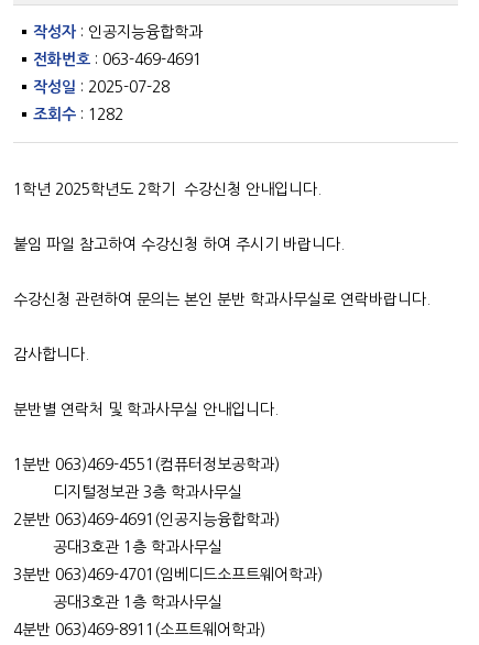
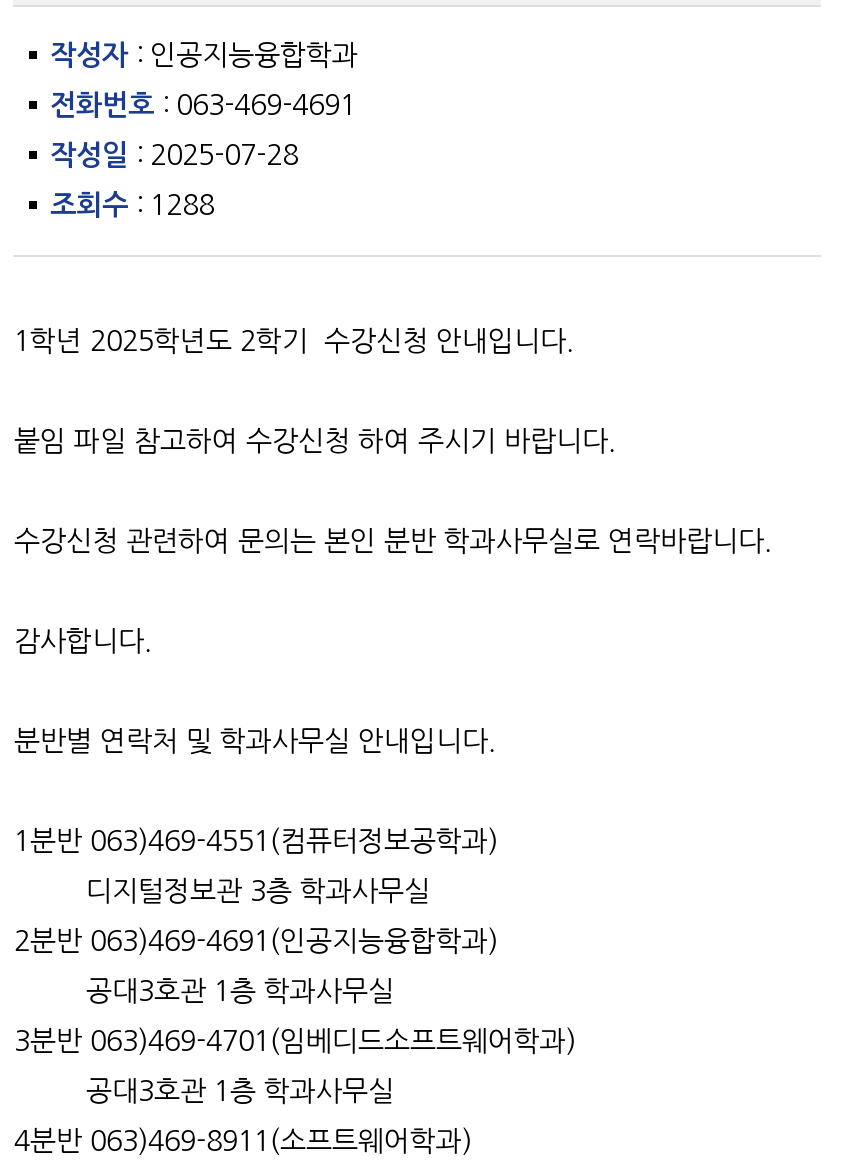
- 조회수: 1282
+ 조회수: 1288
